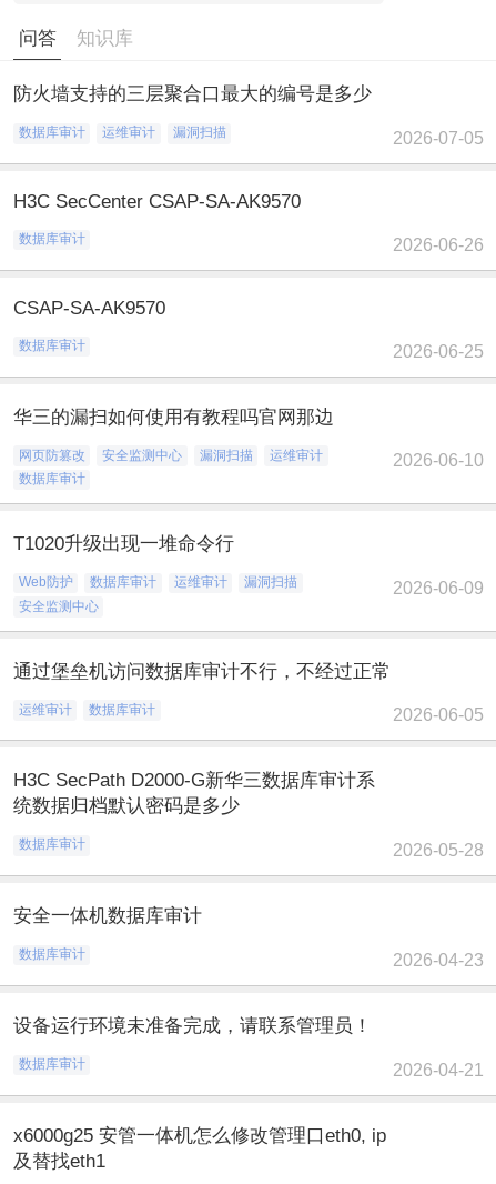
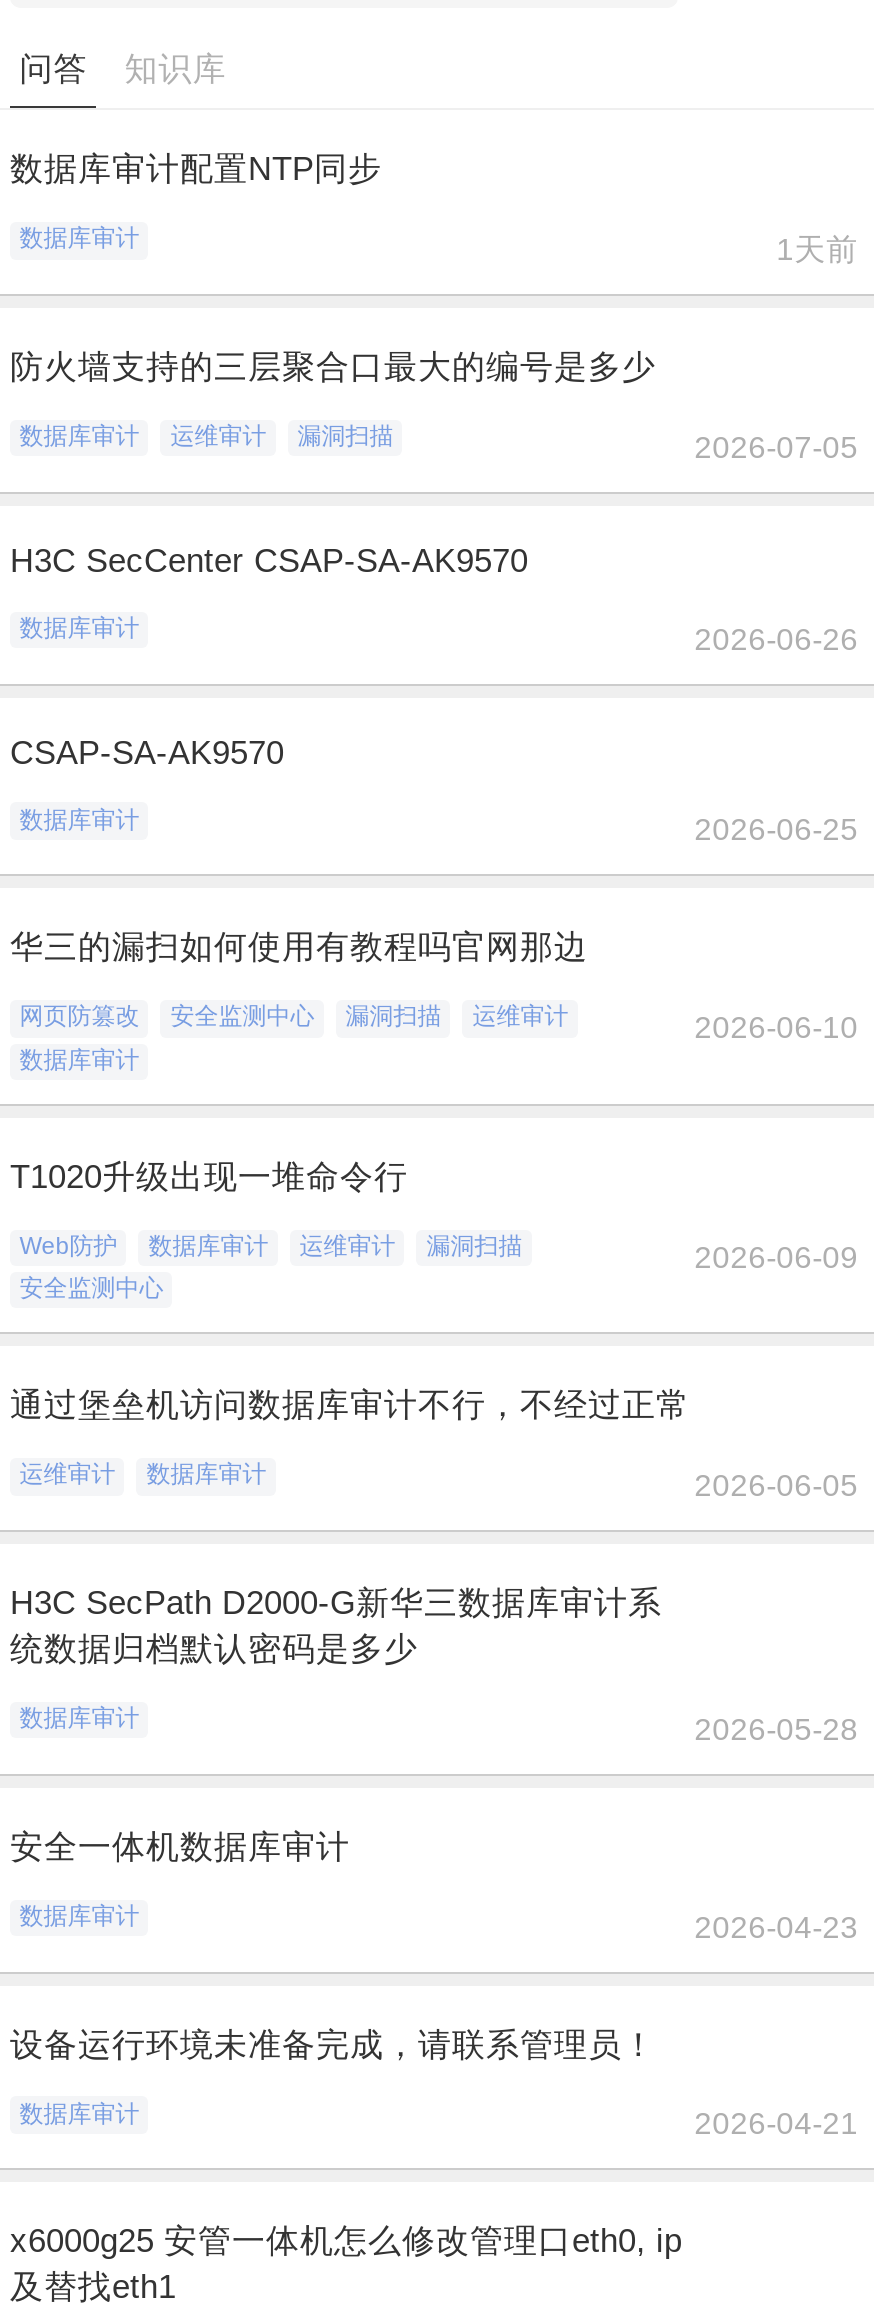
+ 数据库审计配置NTP同步
+ 数据库审计
+ 1天前
